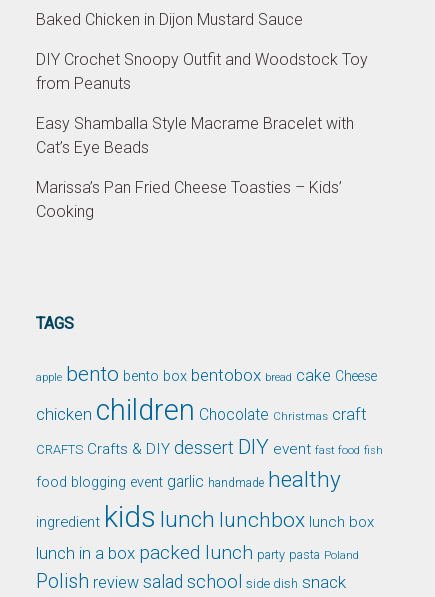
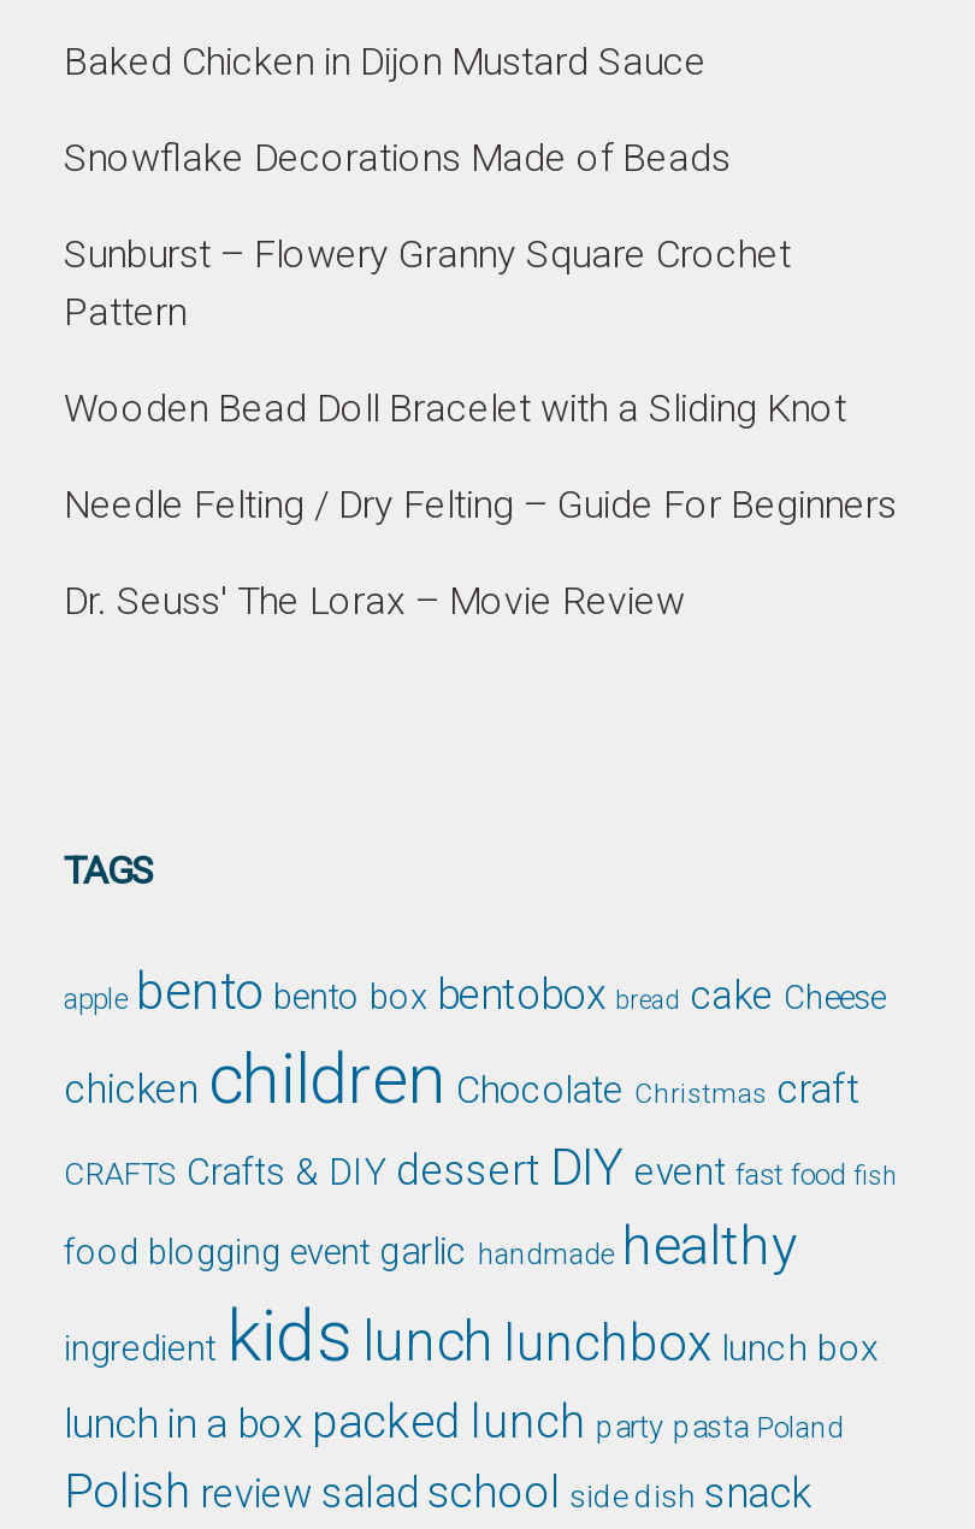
- DIY Crochet Snoopy Outfit and Woodstock Toy
- from Peanuts
- Easy Shamballa Style Macrame Bracelet with
- Cat’s Eye Beads
- Marissa’s Pan Fried Cheese Toasties – Kids’
- Cooking
+ Snowflake Decorations Made of Beads
+ Sunburst – Flowery Granny Square Crochet
+ Pattern
+ Wooden Bead Doll Bracelet with a Sliding Knot
+ Needle Felting / Dry Felting – Guide For Beginners
+ Dr. Seuss' The Lorax – Movie Review
